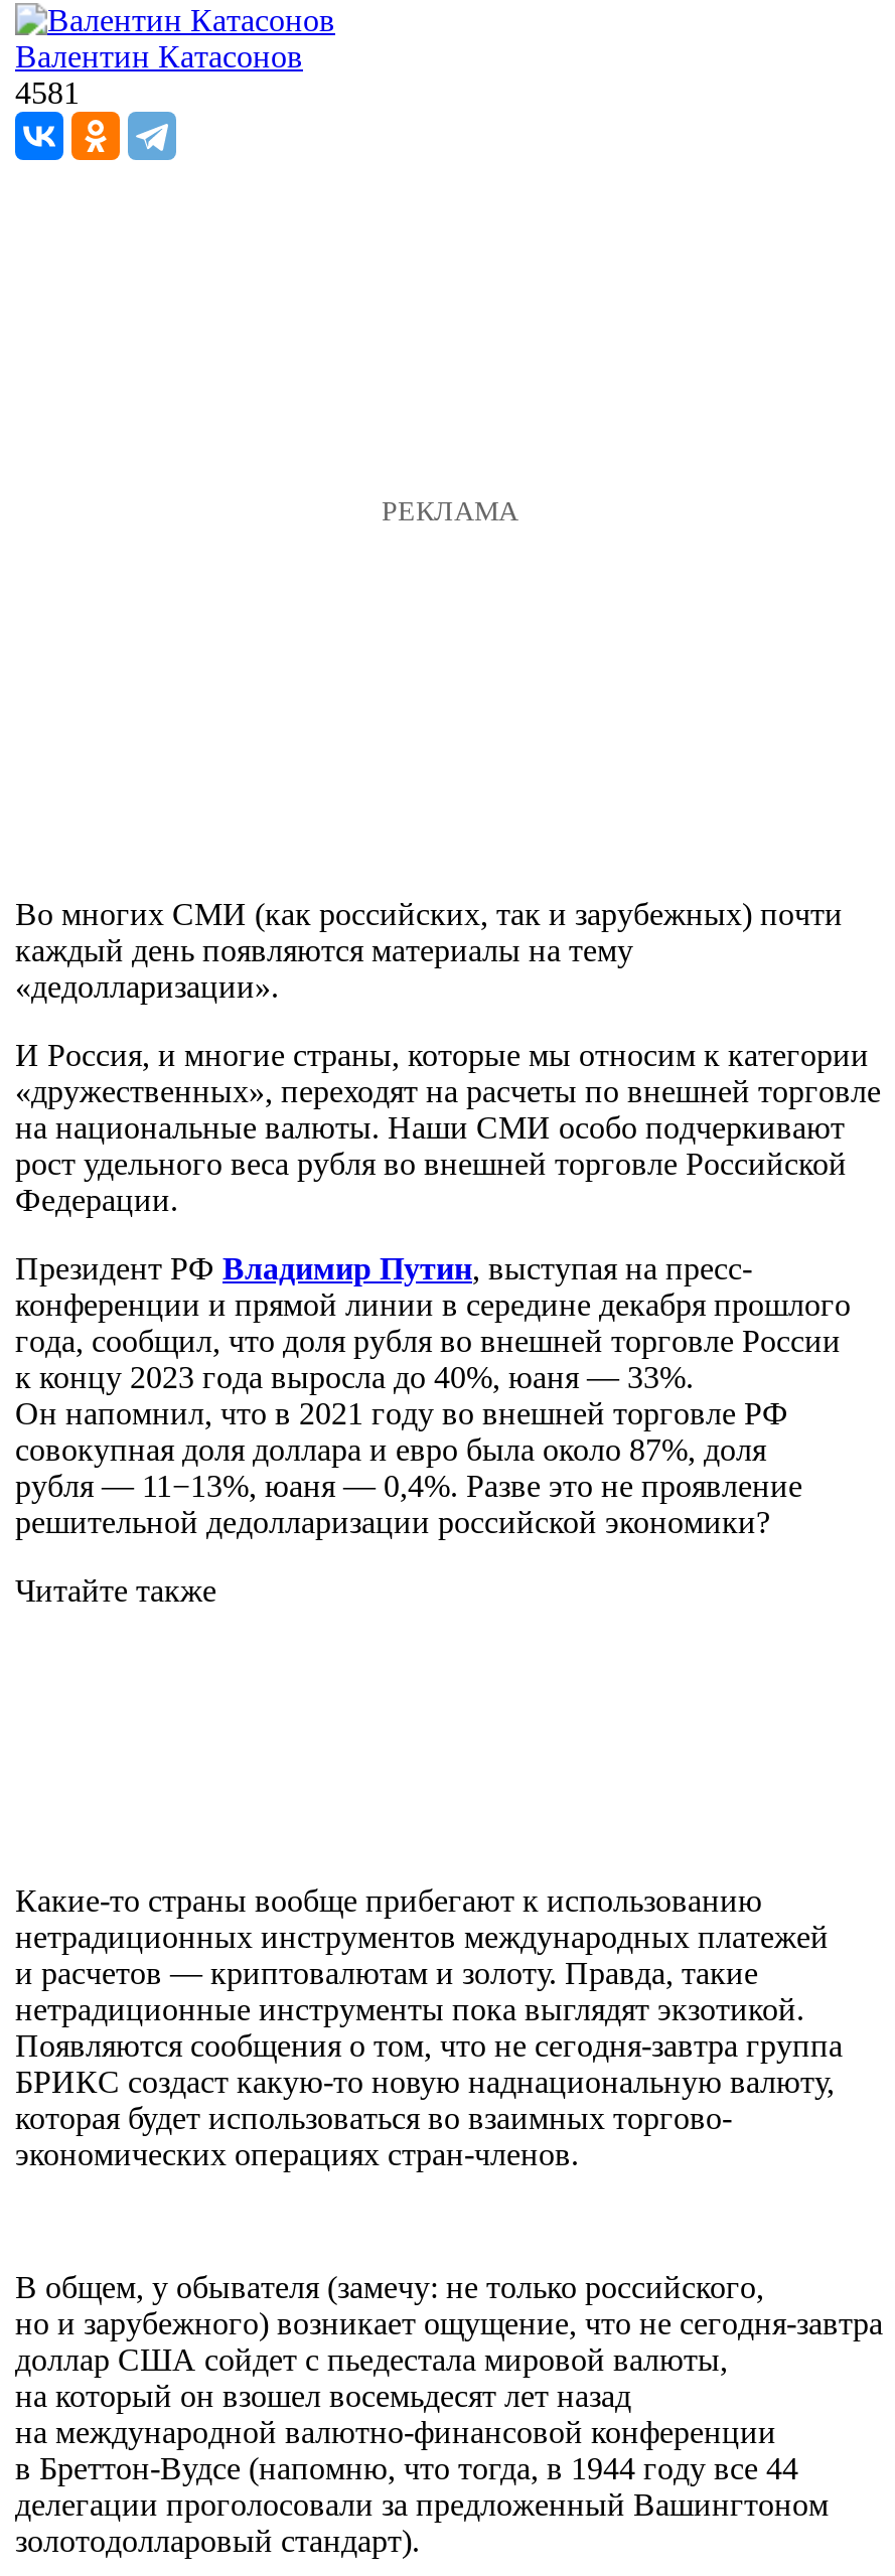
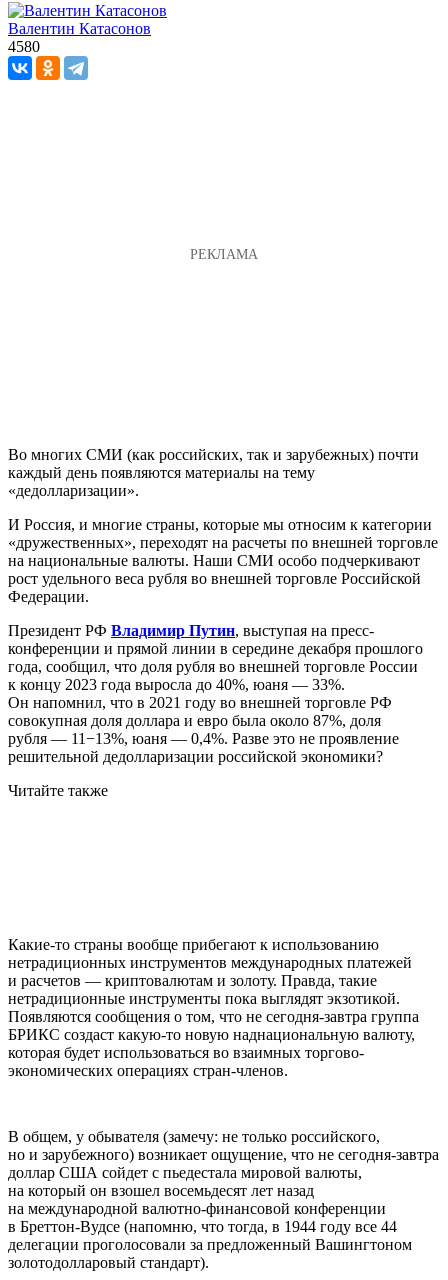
- 4581
+ 4580
